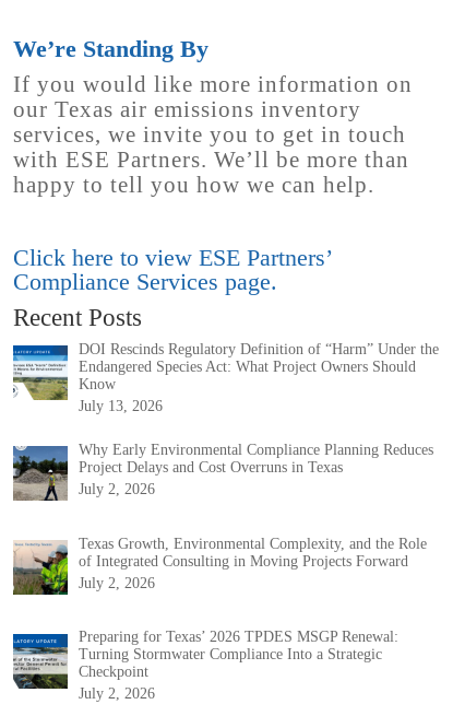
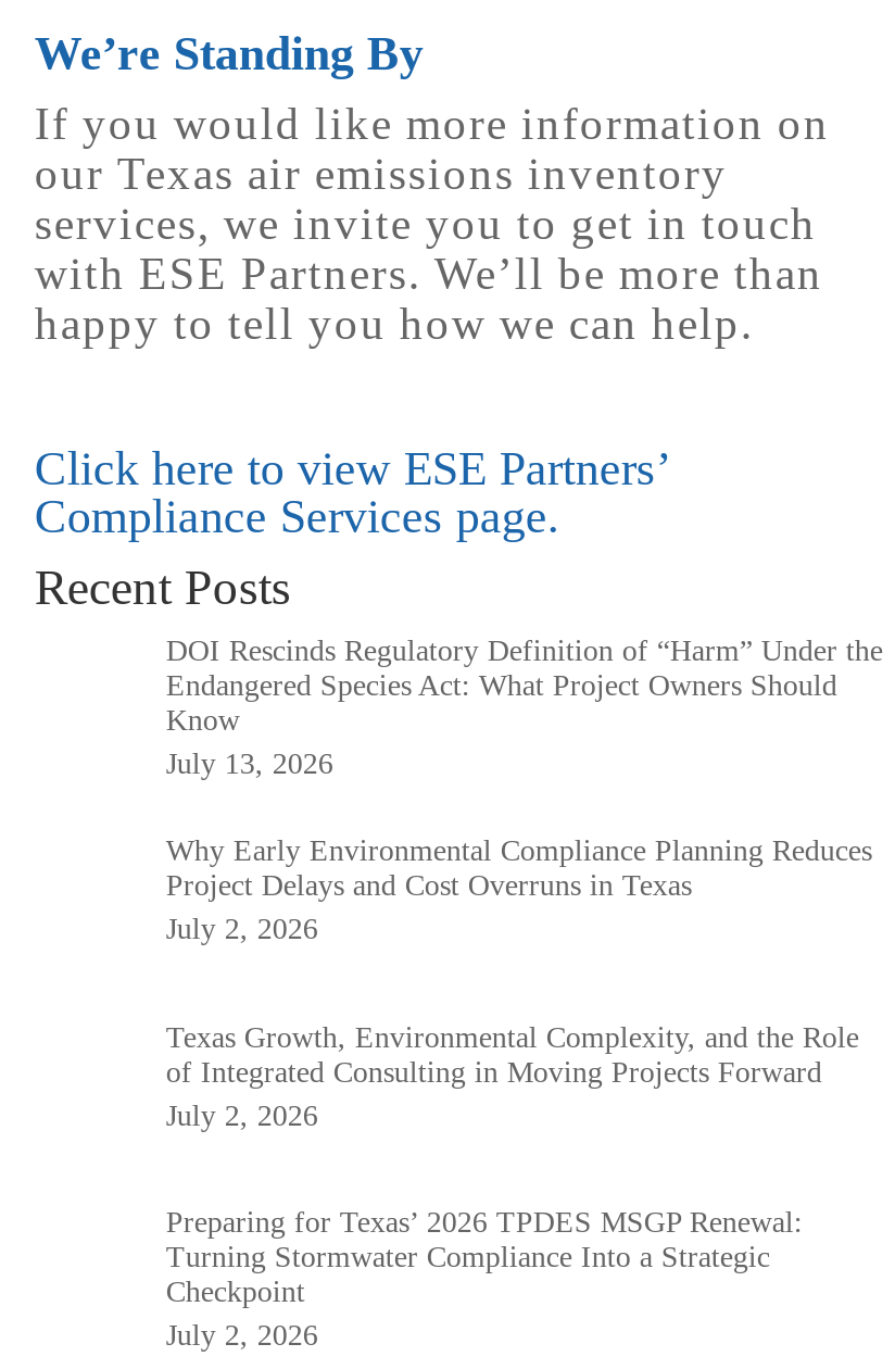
- [image]

- [image]

- [image]

- [image]
